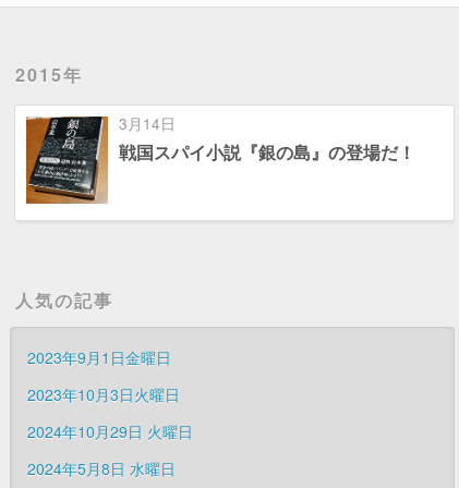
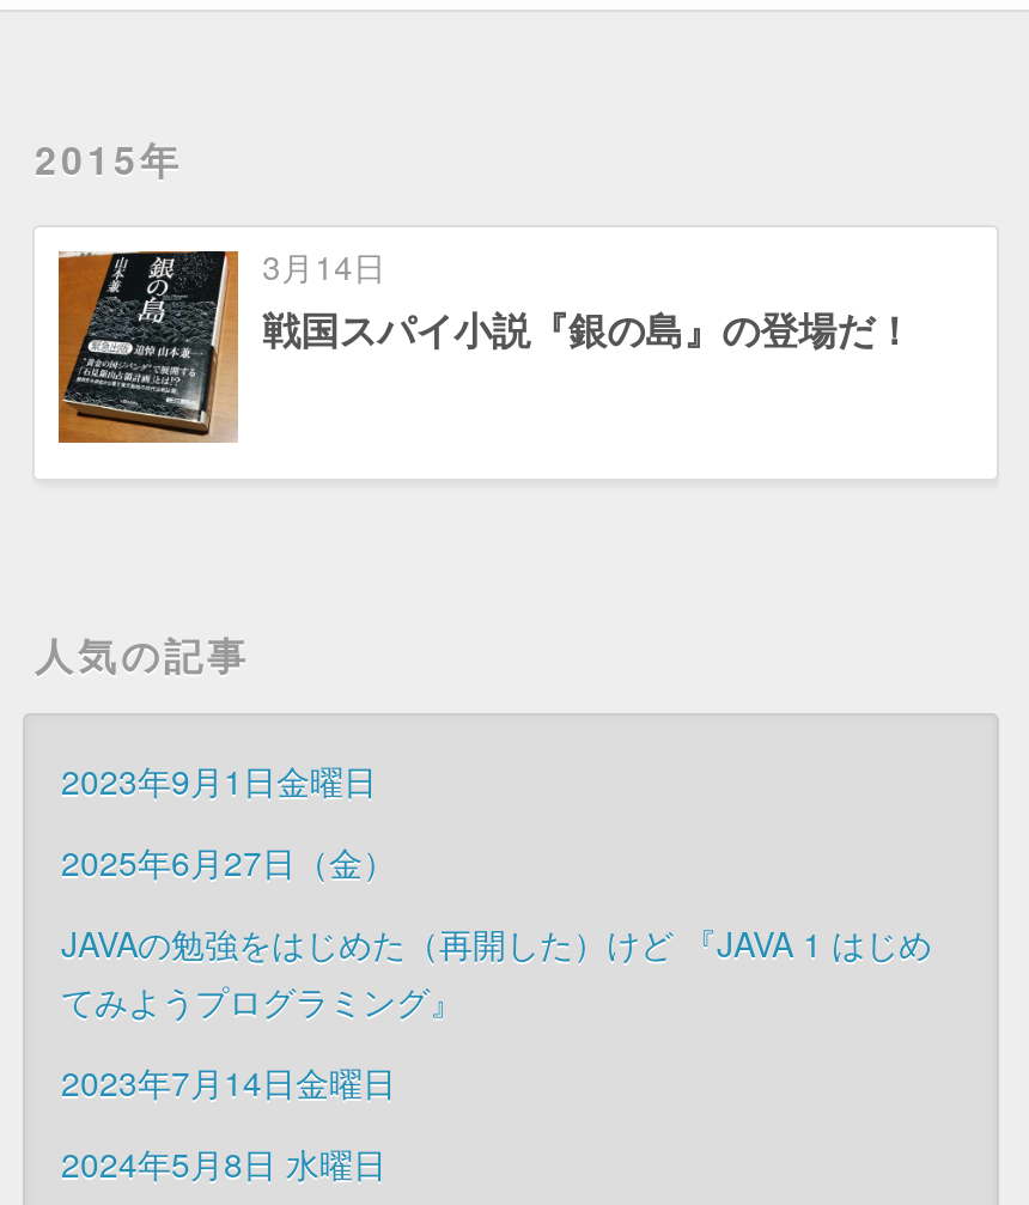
- 2023年10月3日火曜日
- 2024年10月29日 火曜日
+ 2025年6月27日（金）
+ JAVAの勉強をはじめた（再開した）けど 『JAVA 1 はじめ
+ てみようプログラミング』
+ 2023年7月14日金曜日
